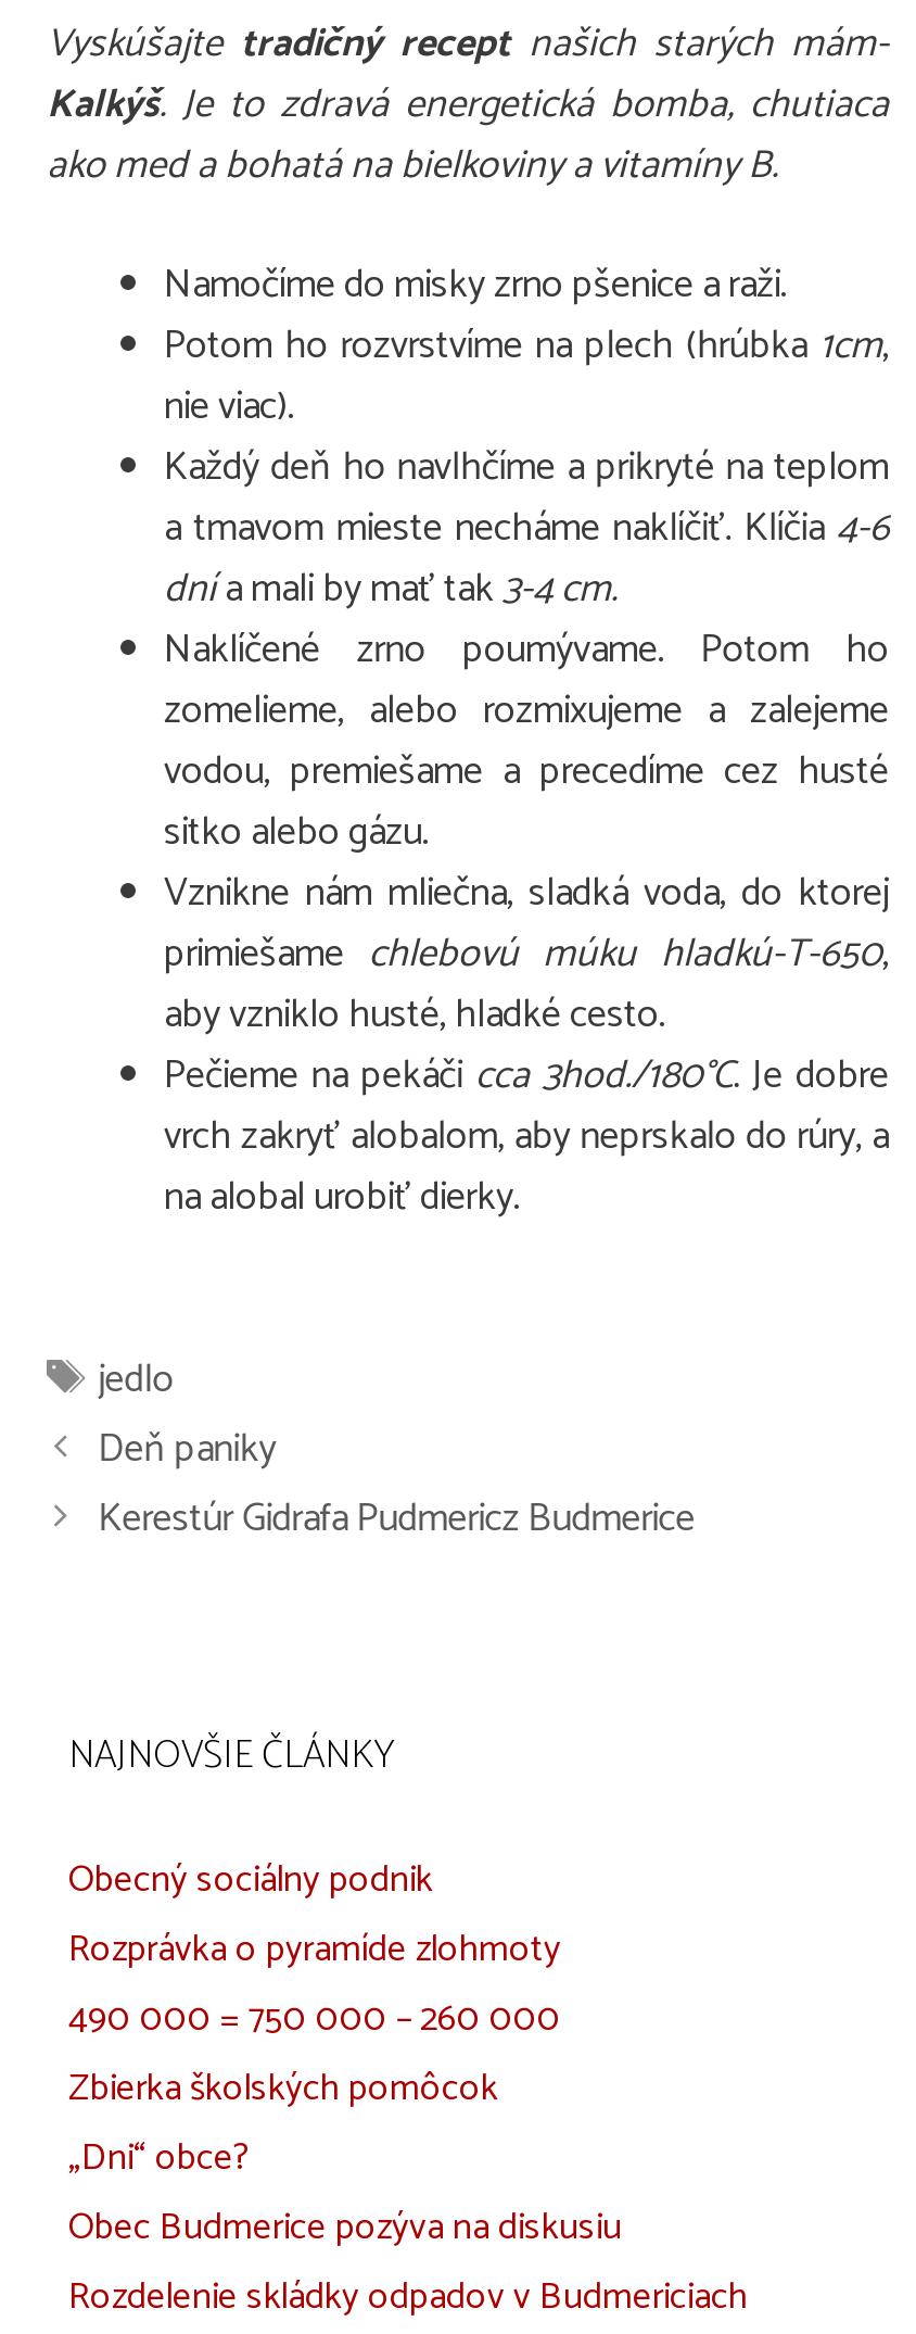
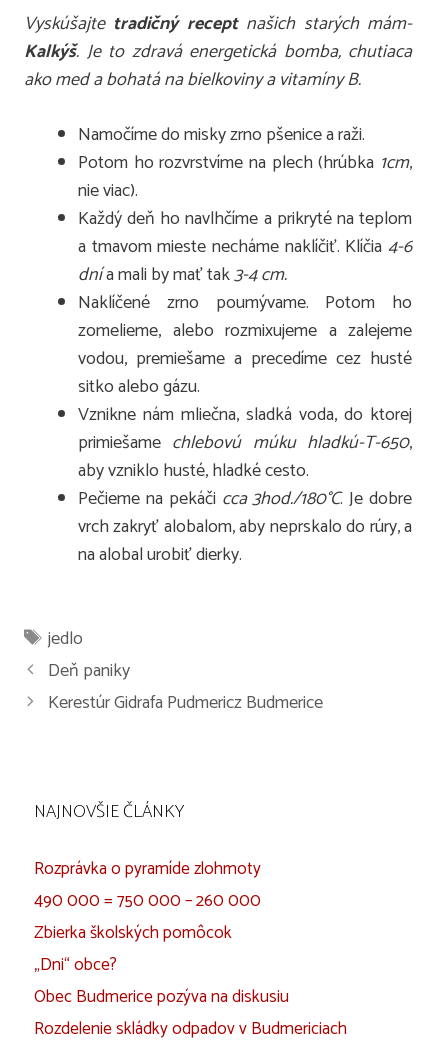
- Obecný sociálny podnik
